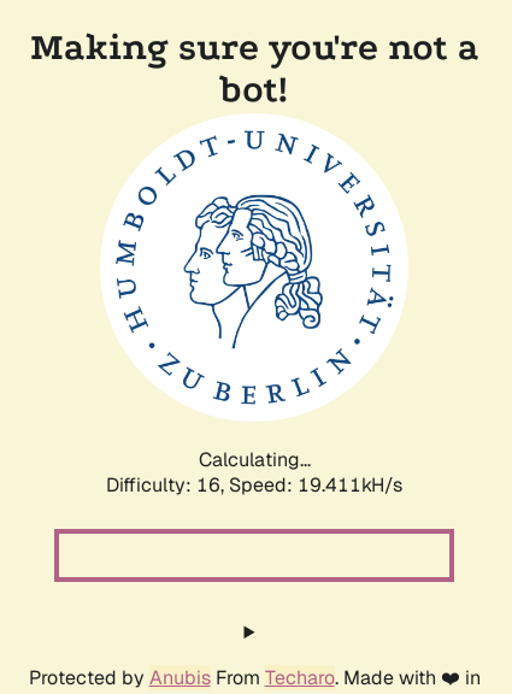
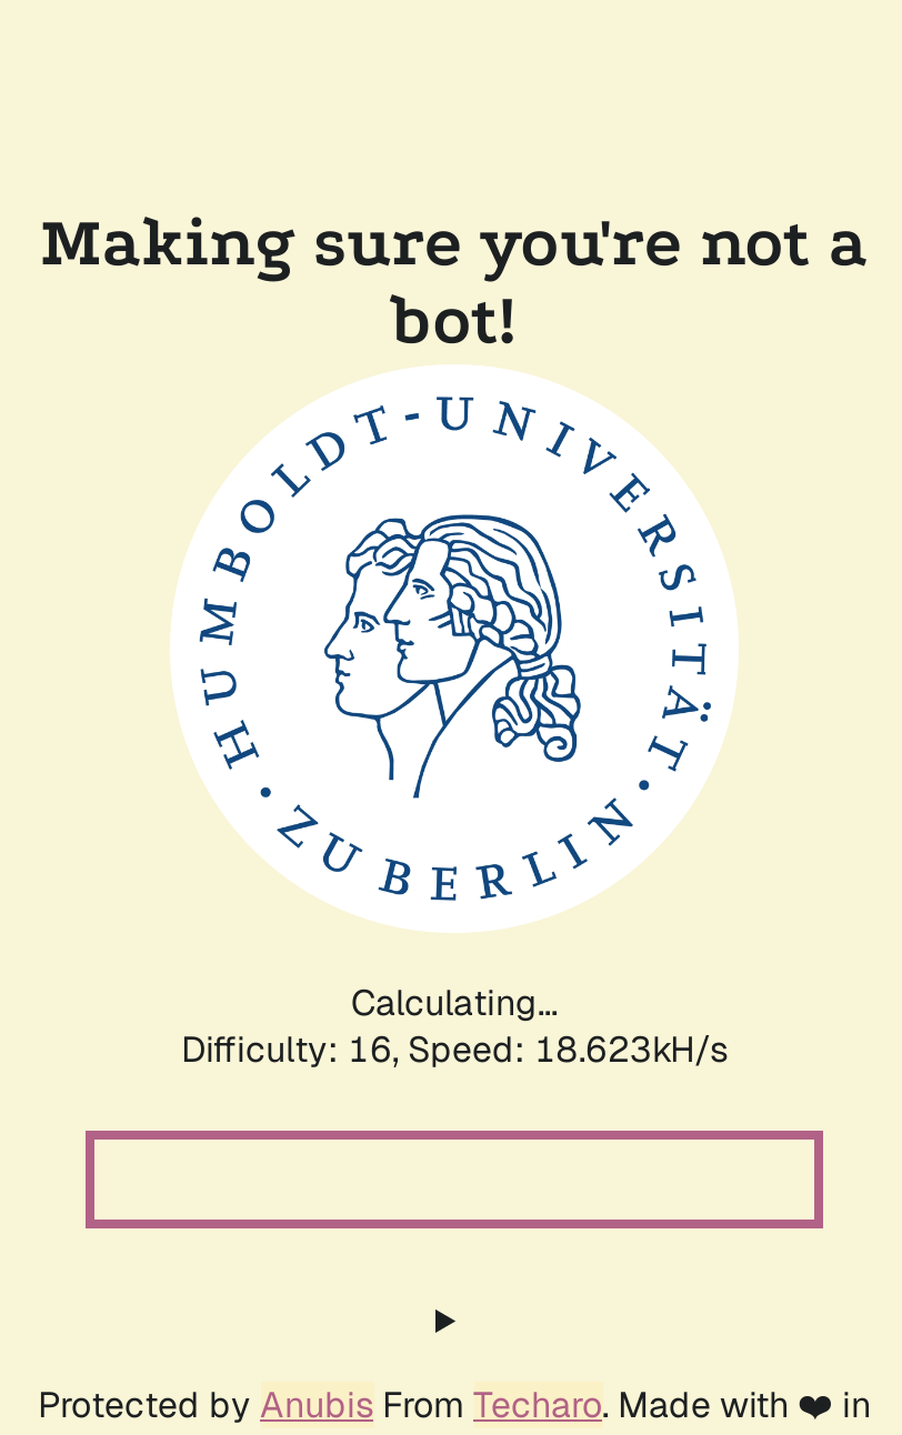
- Difficulty: 16, Speed: 19.411kH/s
+ Difficulty: 16, Speed: 18.623kH/s
